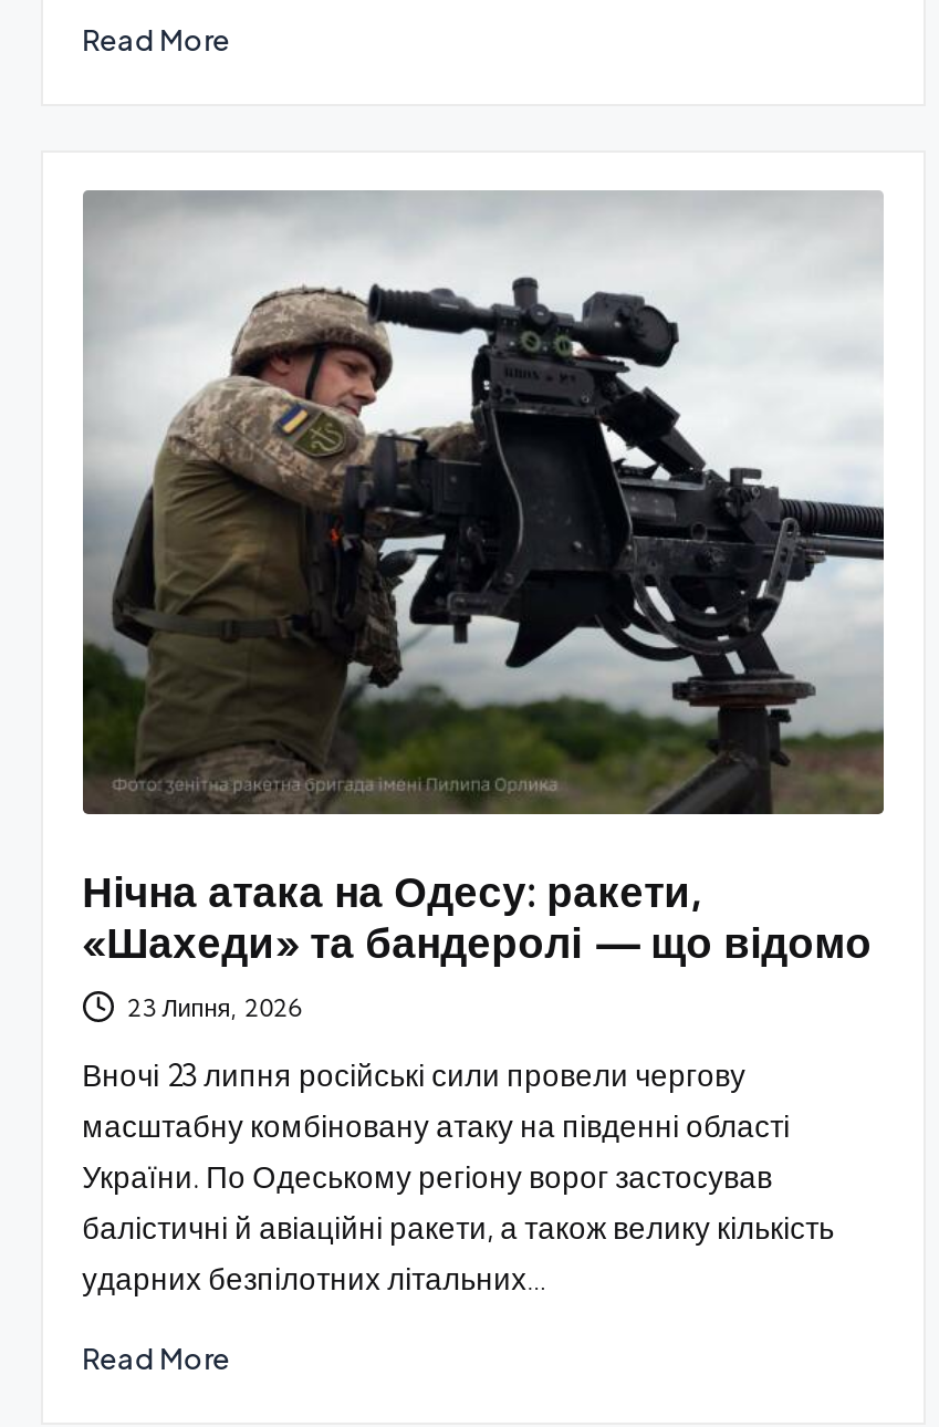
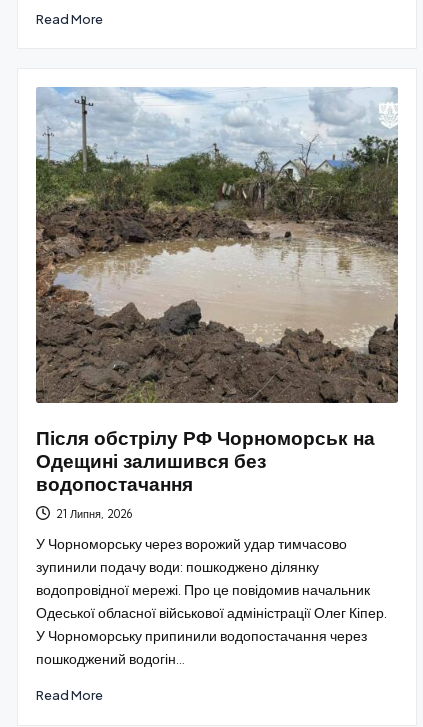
- [image]
+ [image]

- Нічна атака на Одесу: ракети,
- «Шахеди» та бандеролі — що відомо
- 23 Липня, 2026
+ Після обстрілу РФ Чорноморськ на
+ Одещині залишився без
+ водопостачання
+ 21 Липня, 2026

- Вночі 23 липня російські сили провели чергову
- масштабну комбіновану атаку на південні області
- України. По Одеському регіону ворог застосував
- балістичні й авіаційні ракети, а також велику кількість
- ударних безпілотних літальних…
+ У Чорноморську через ворожий удар тимчасово
+ зупинили подачу води: пошкоджено ділянку
+ водопровідної мережі. Про це повідомив начальник
+ Одеської обласної військової адміністрації Олег Кіпер.
+ У Чорноморську припинили водопостачання через
+ пошкоджений водогін…
